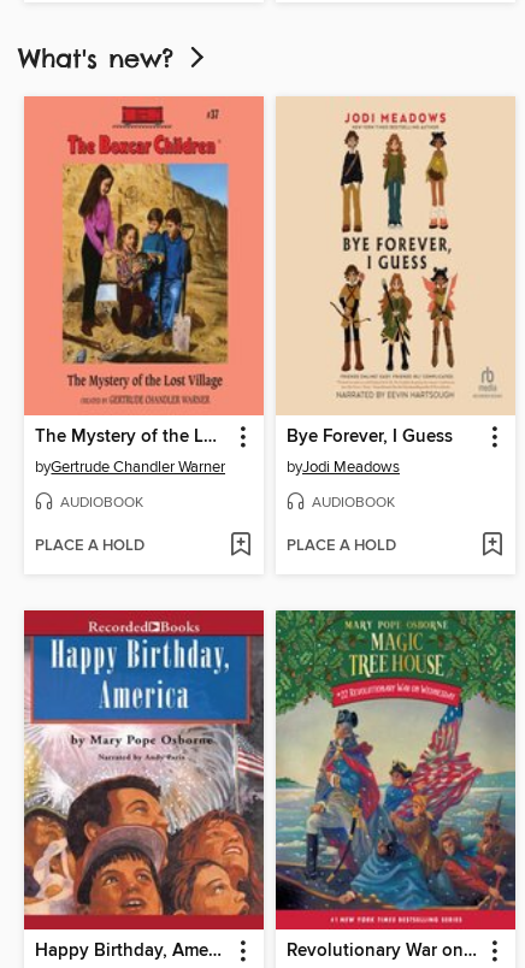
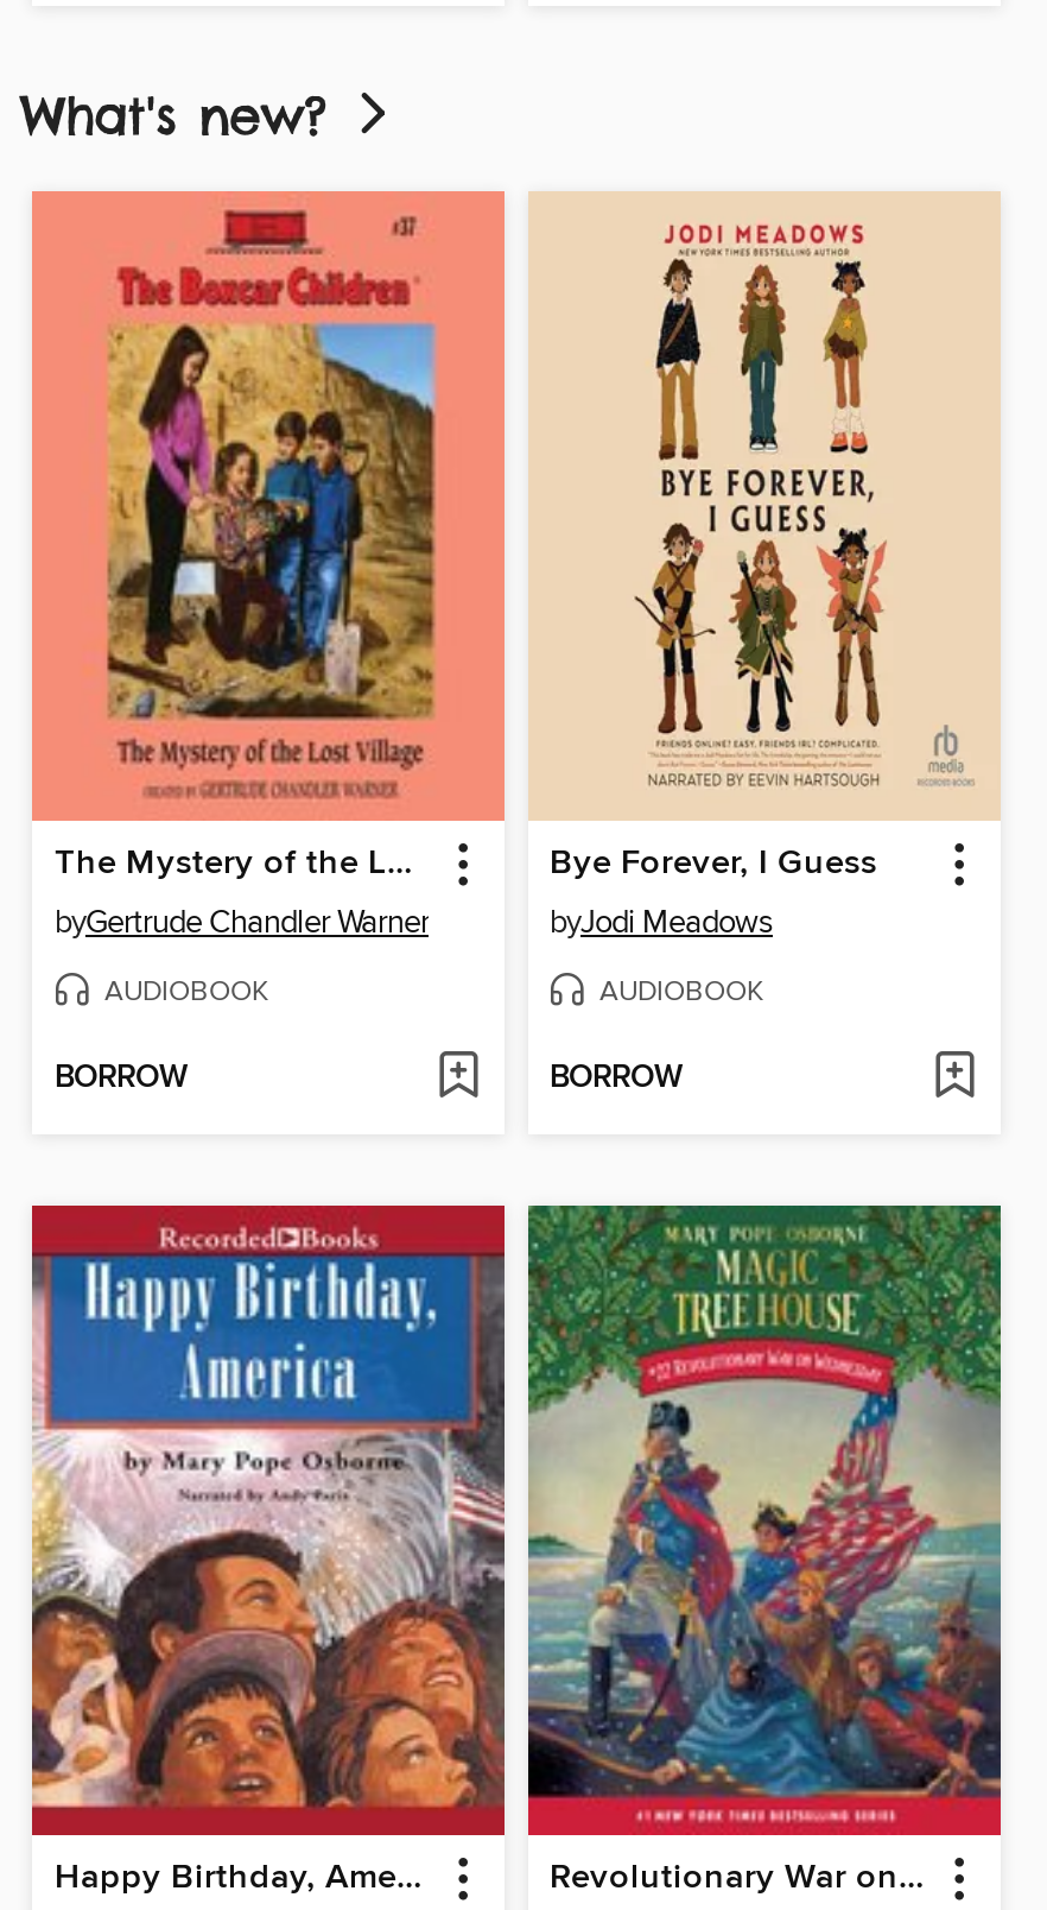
- PLACE A HOLD
+ BORROW

- PLACE A HOLD
+ BORROW
